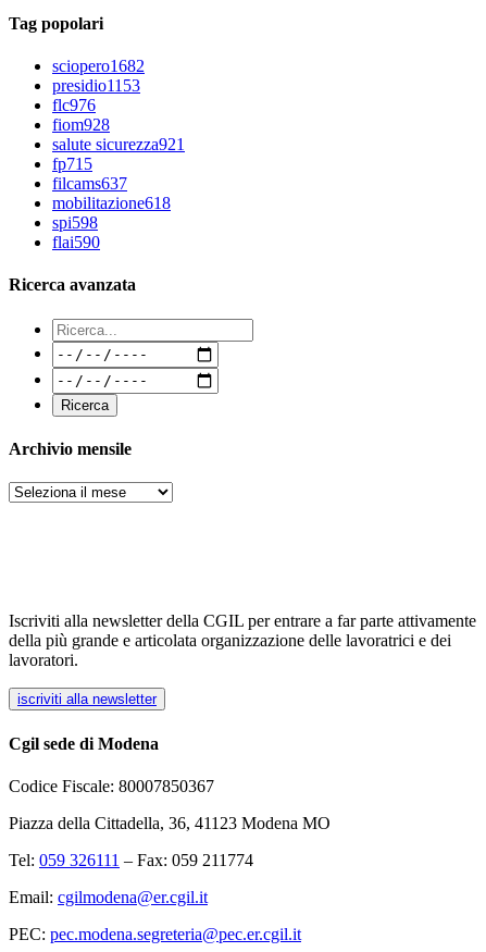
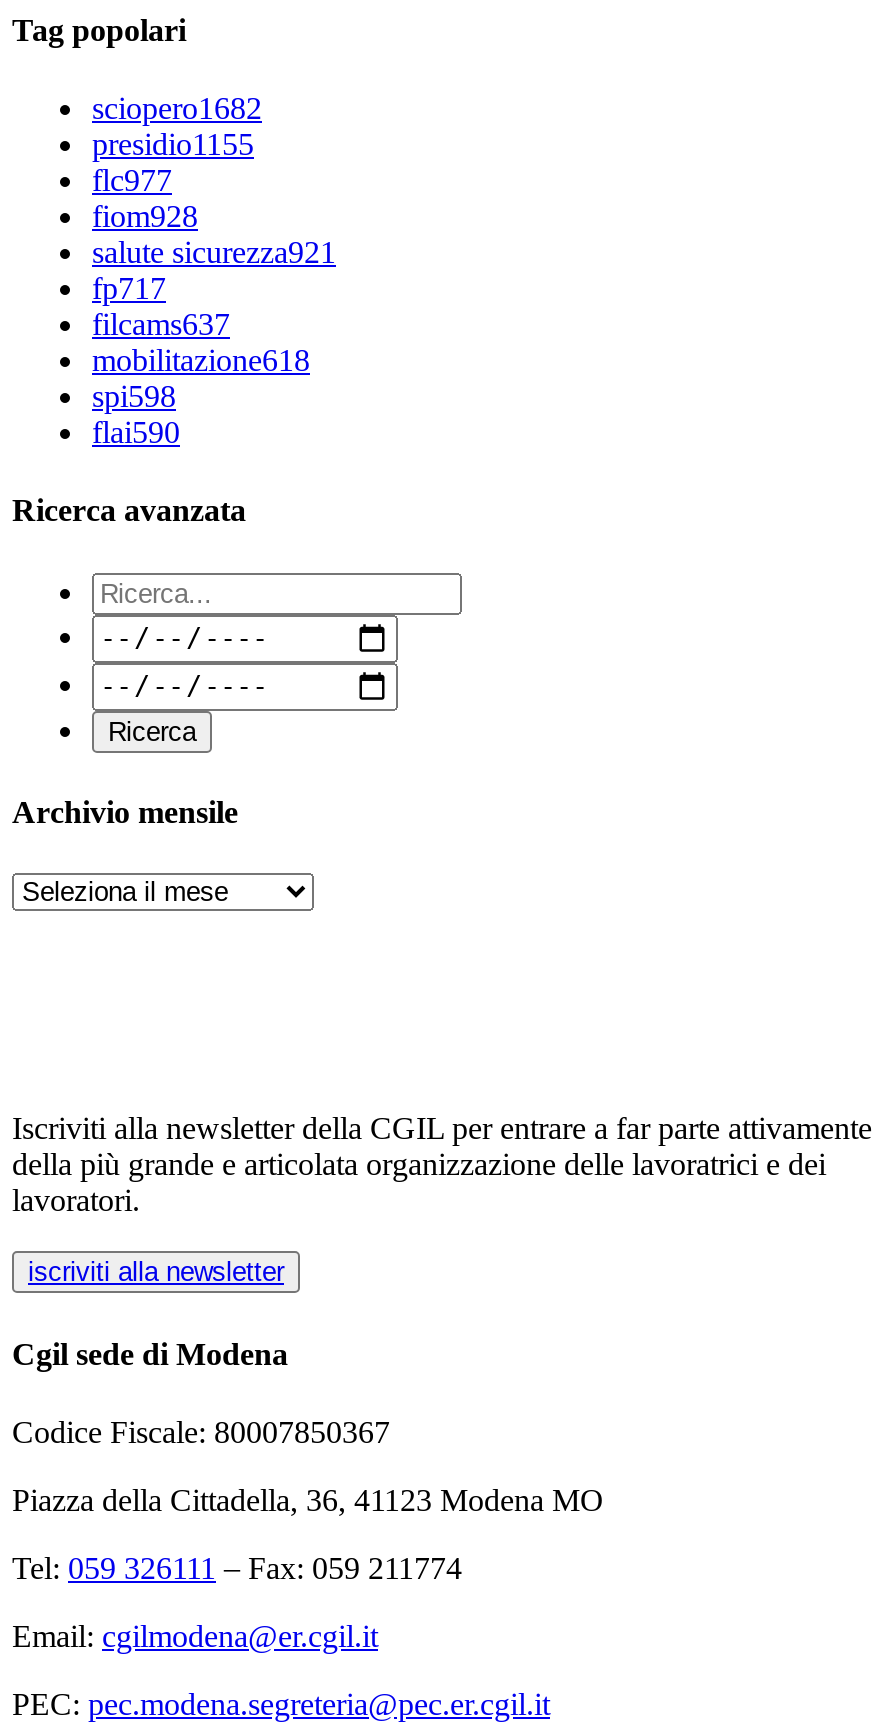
- presidio1153
+ presidio1155

- flc976
+ flc977

- fp715
+ fp717
